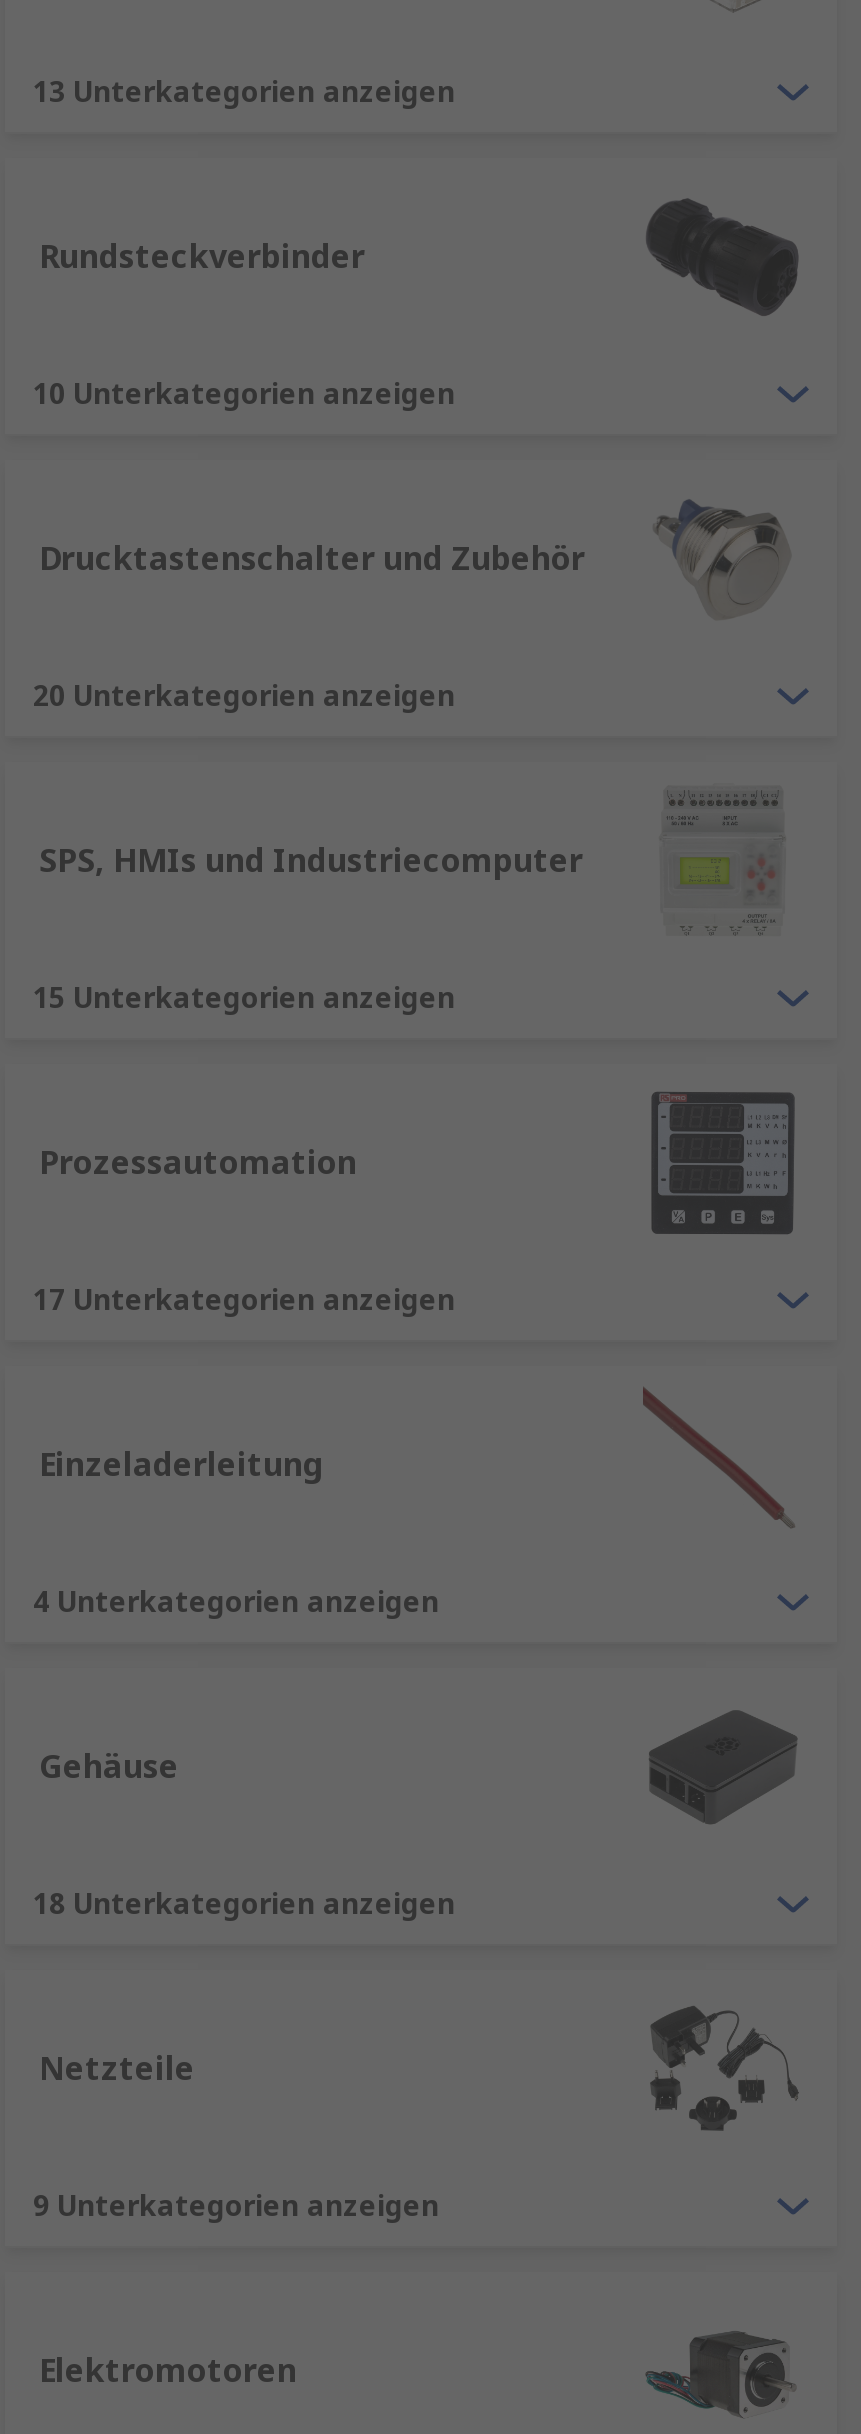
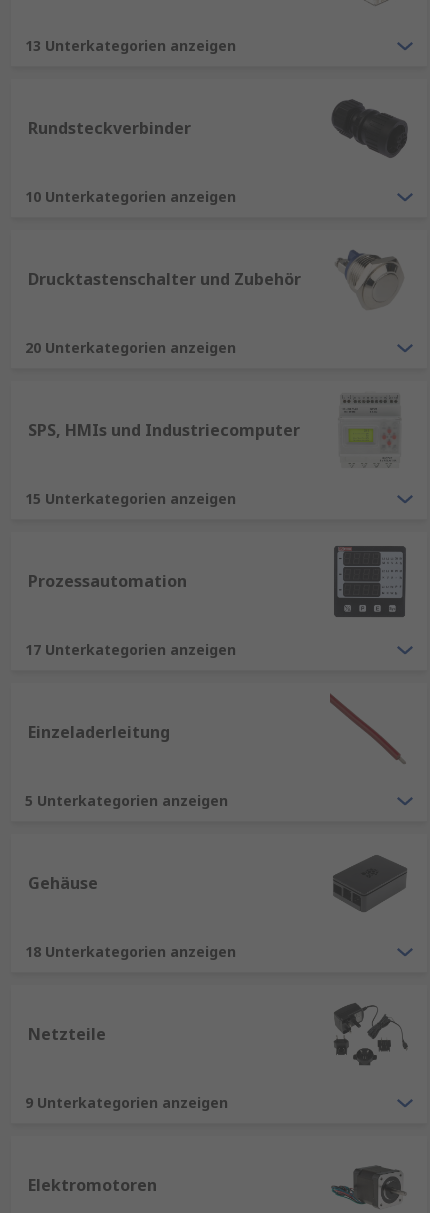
- 4 Unterkategorien anzeigen
+ 5 Unterkategorien anzeigen
